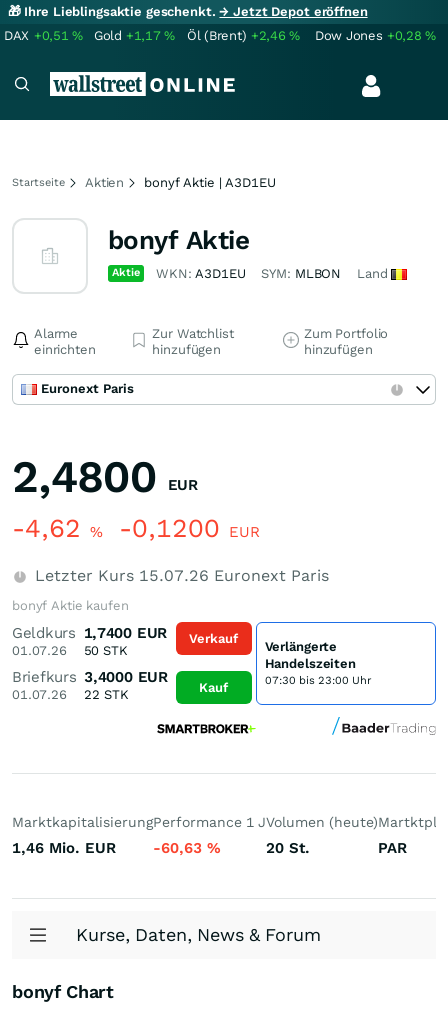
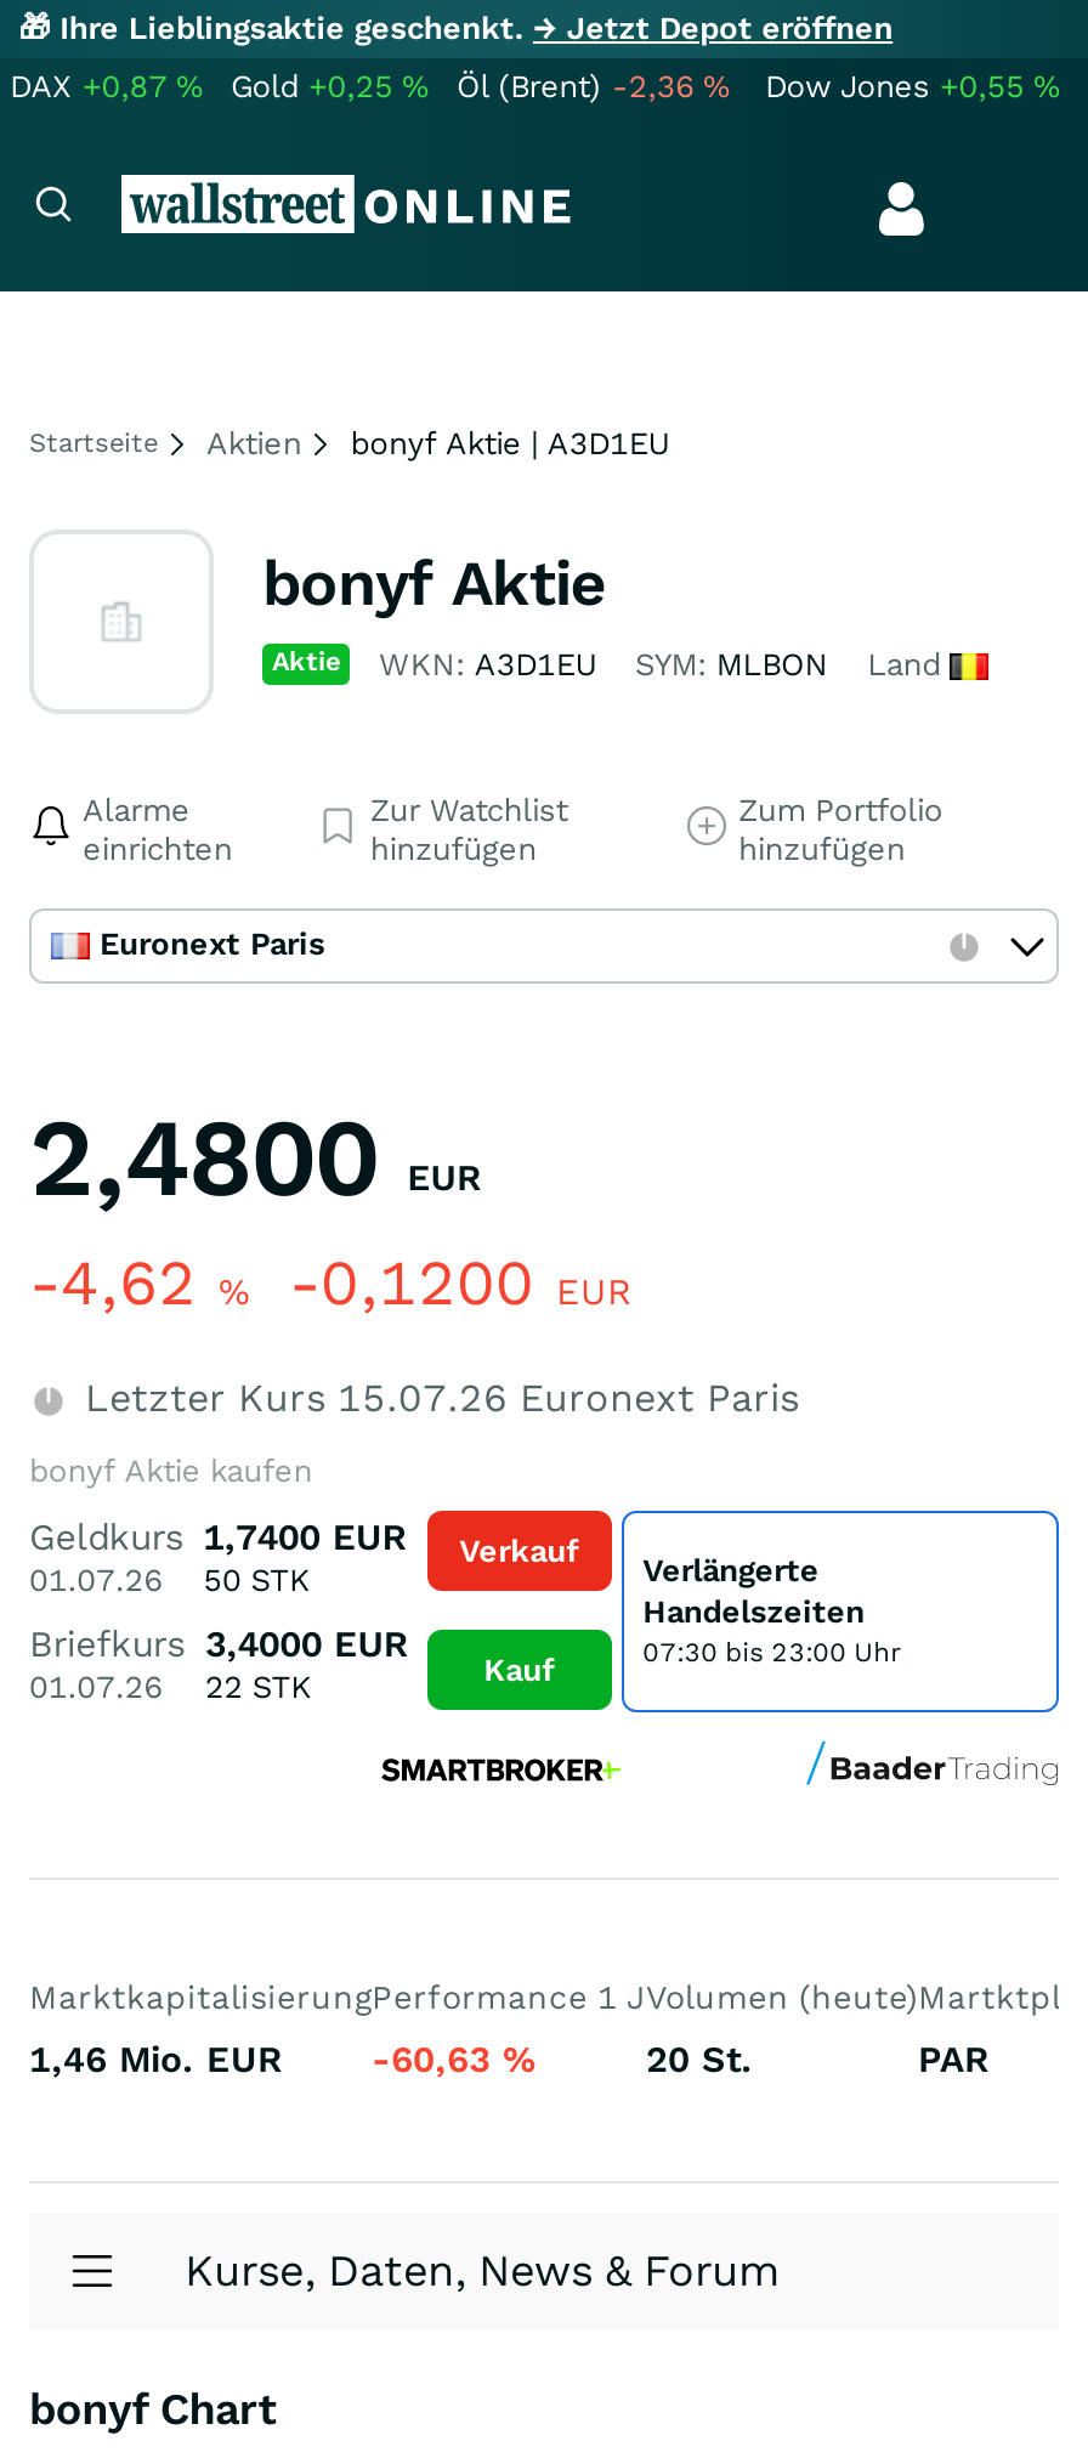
- DAX +0,51%
+ DAX +0,87%

- Gold +1,17%
+ Gold +0,25%

- Öl (Brent) +2,46%
+ Öl (Brent) -2,36%

- Dow Jones +0,28%
+ Dow Jones +0,55%
